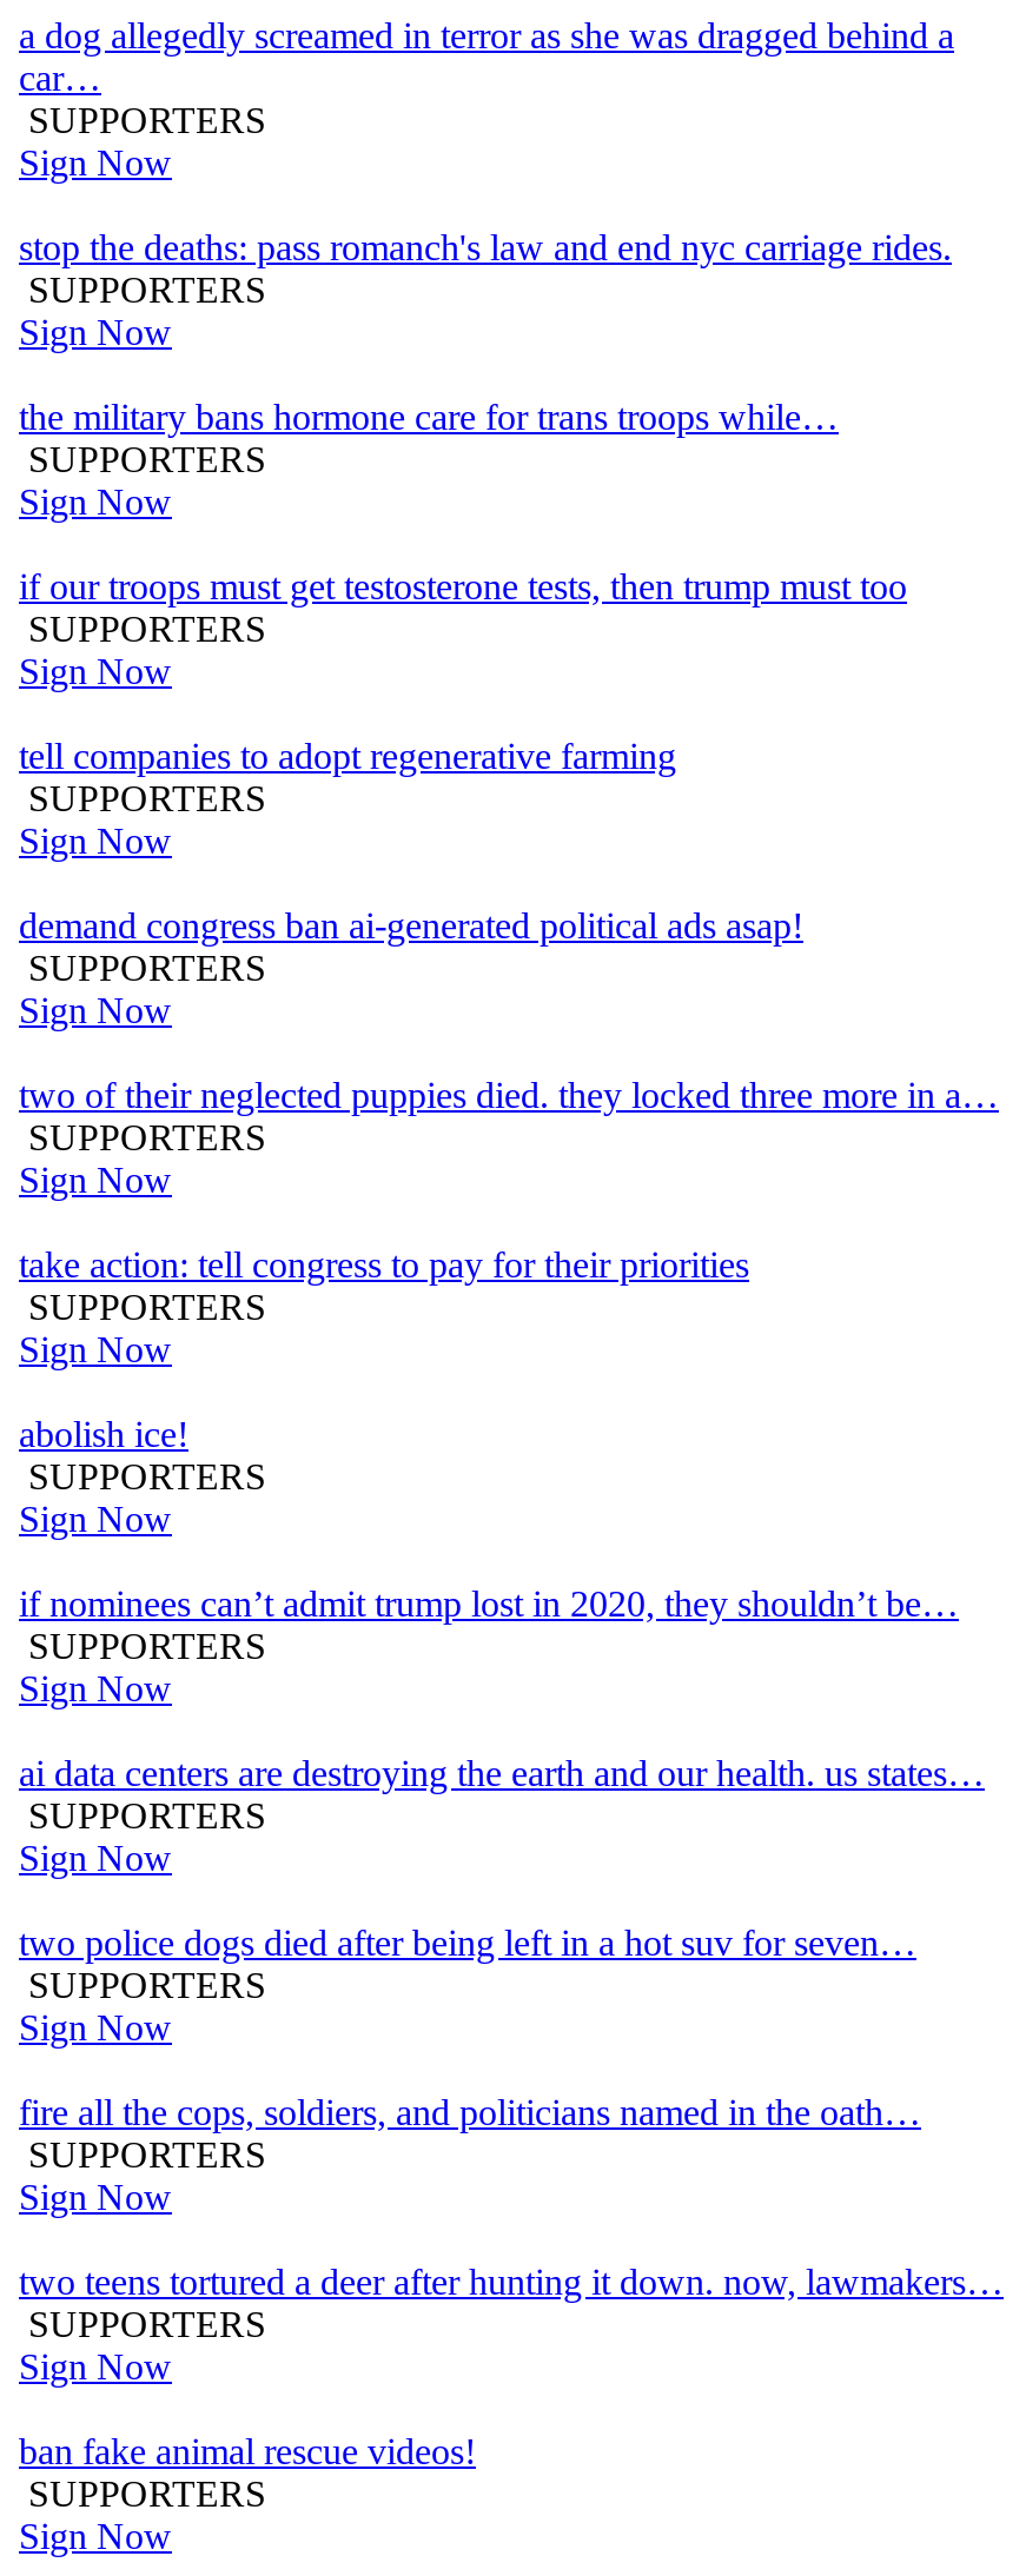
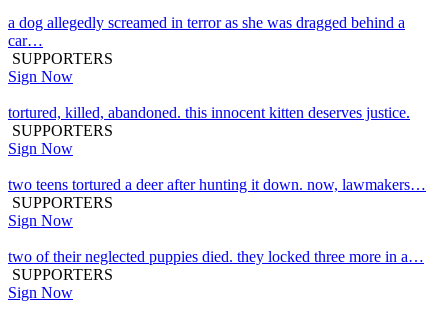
- stop the deaths: pass romanch's law and end nyc carriage rides.
- SUPPORTERS
- Sign Now
- the military bans hormone care for trans troops while…
- SUPPORTERS
- Sign Now
- if our troops must get testosterone tests, then trump must too
- SUPPORTERS
- Sign Now
- tell companies to adopt regenerative farming
- SUPPORTERS
- Sign Now
- demand congress ban ai-generated political ads asap!
- SUPPORTERS
- Sign Now
- SUPPORTERS
- Sign Now
- take action: tell congress to pay for their priorities
- SUPPORTERS
- Sign Now
- abolish ice!
- SUPPORTERS
- Sign Now
- if nominees can’t admit trump lost in 2020, they shouldn’t be…
- SUPPORTERS
- Sign Now
- ai data centers are destroying the earth and our health. us states…
- SUPPORTERS
- Sign Now
- two police dogs died after being left in a hot suv for seven…
- SUPPORTERS
- Sign Now
- fire all the cops, soldiers, and politicians named in the oath…
+ tortured, killed, abandoned. this innocent kitten deserves justice.

moved down: two of their neglected puppies died. they locked three more in a…

- ban fake animal rescue videos!
